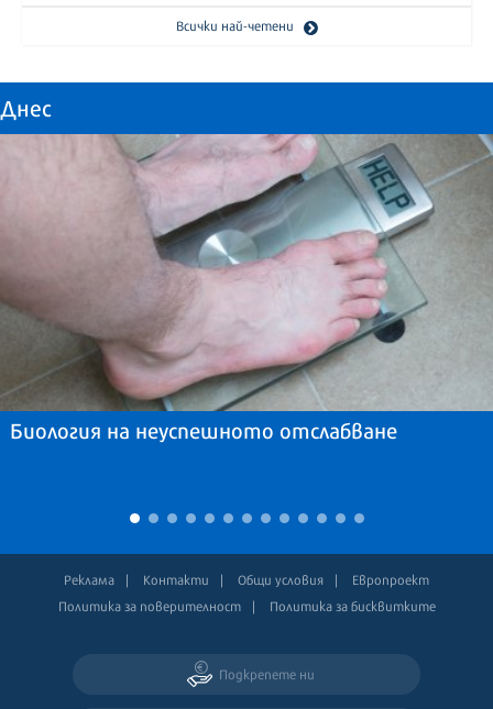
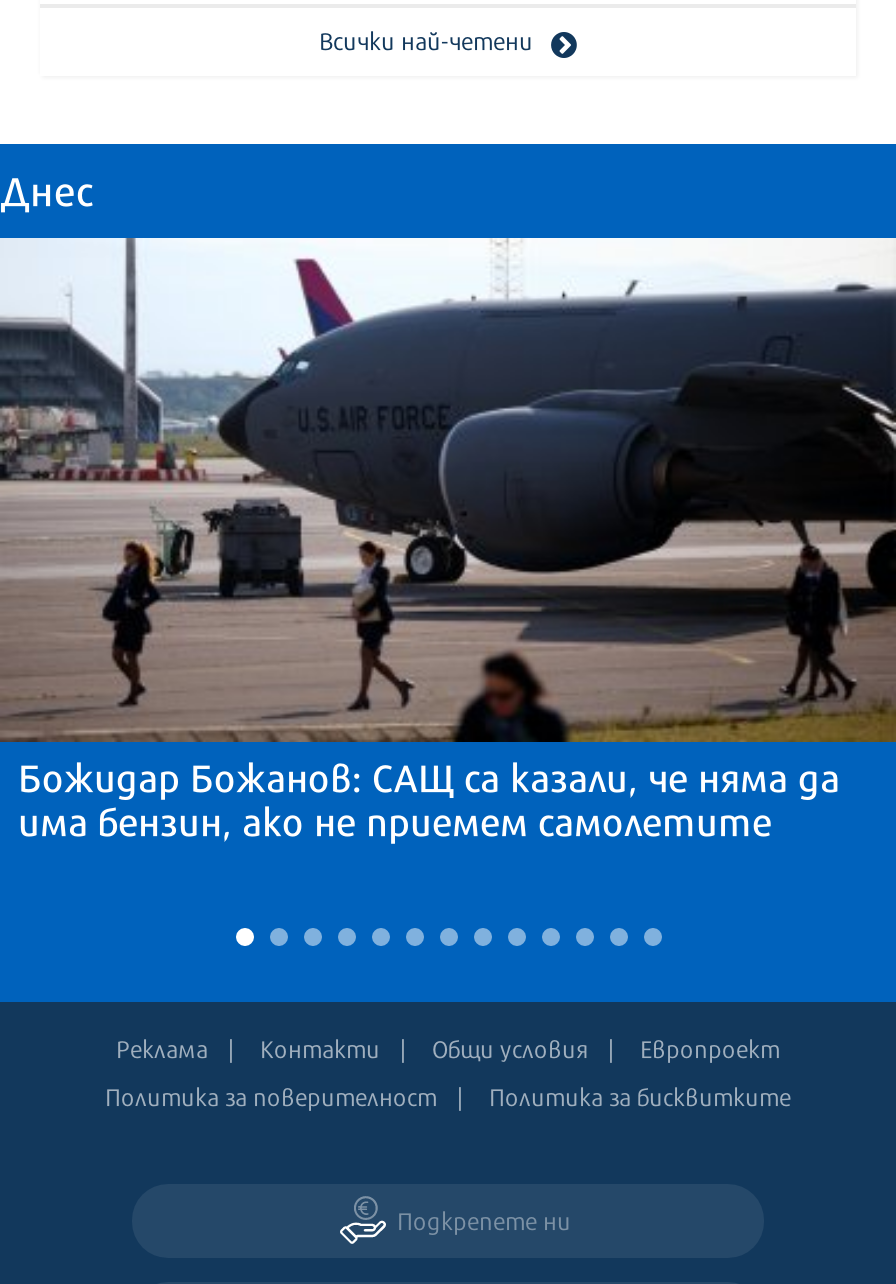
- [image]
- Биология на неуспешното отслабване
+ [image]
+ Божидар Божанов: САЩ са казали, че няма да
+ има бензин, ако не приемем самолетите
